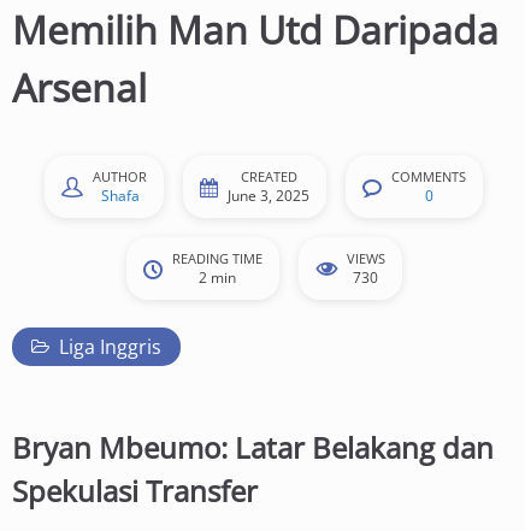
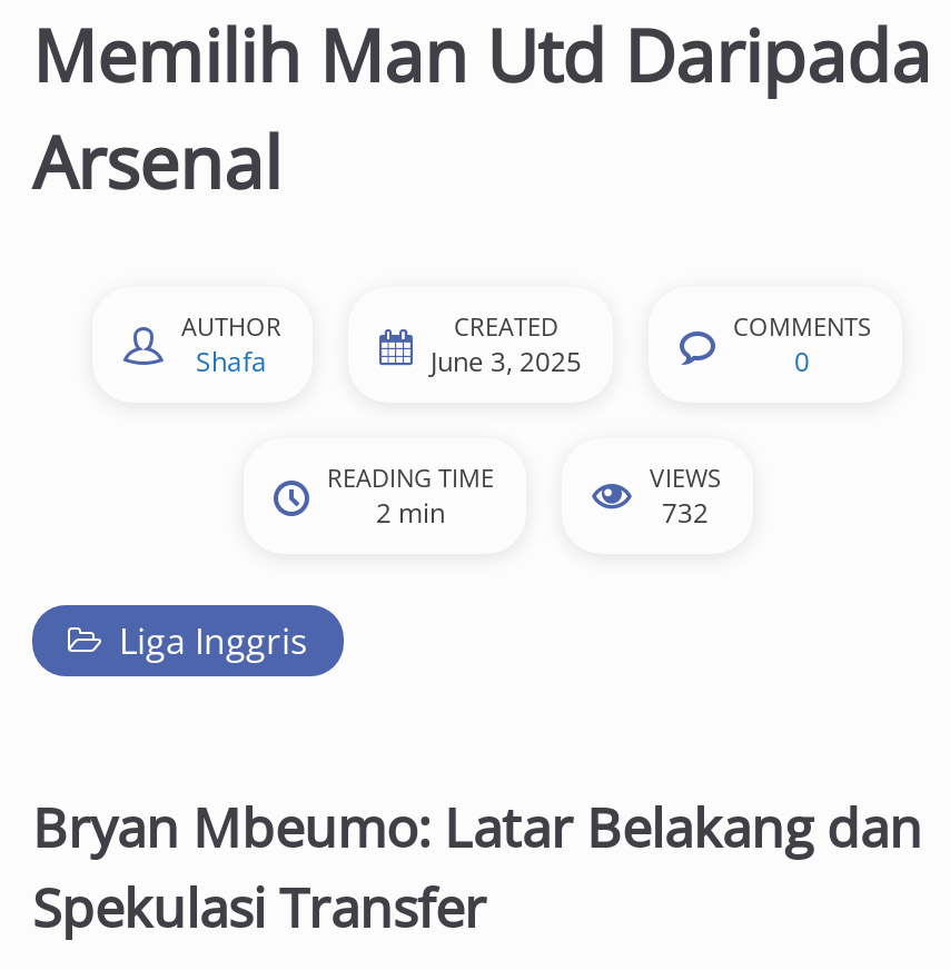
- 730
+ 732
